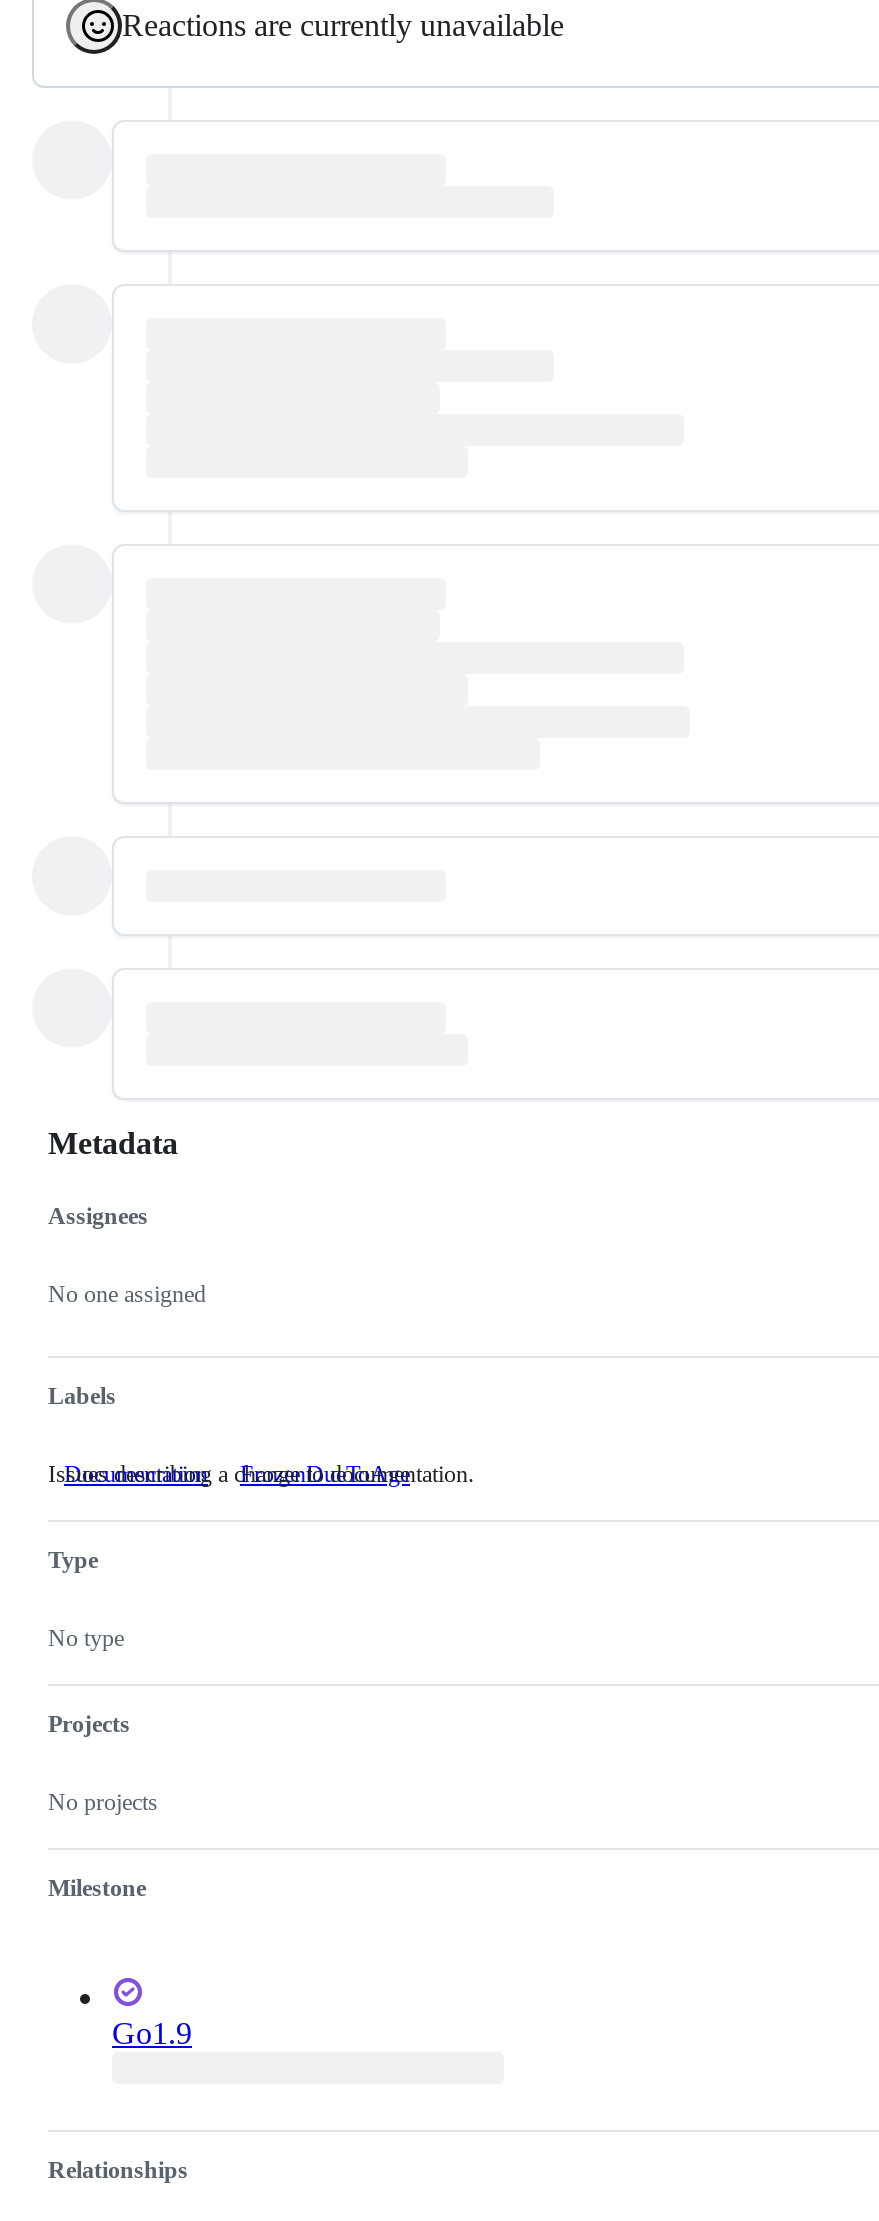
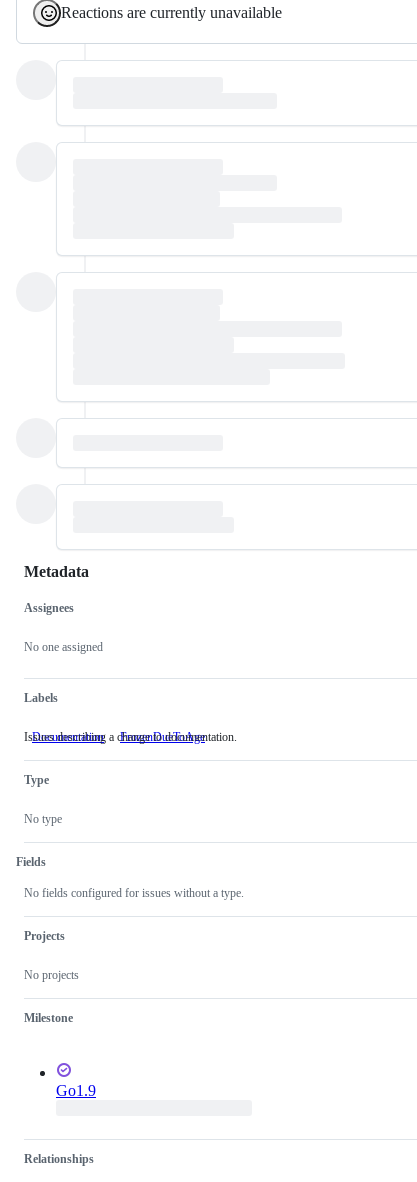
+ Fields
+ No fields configured for issues without a type.
